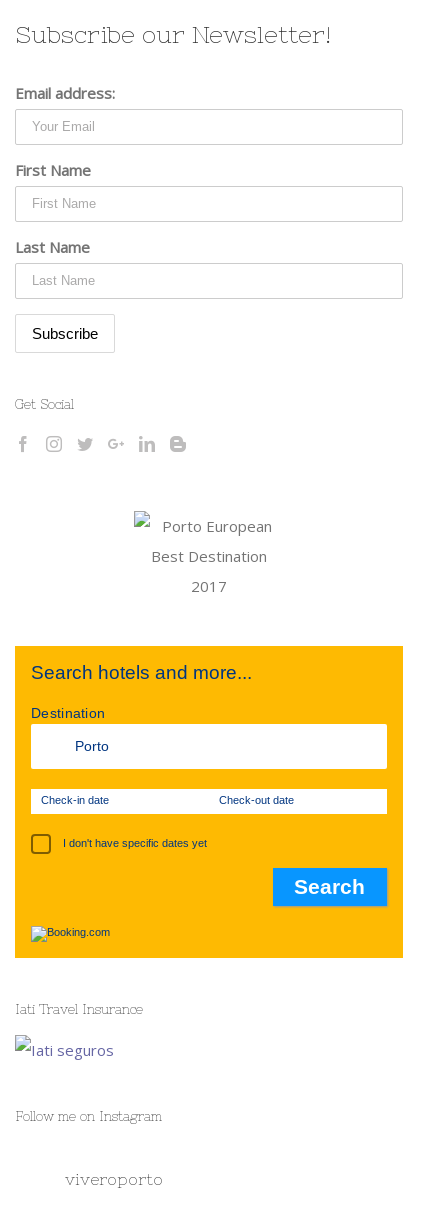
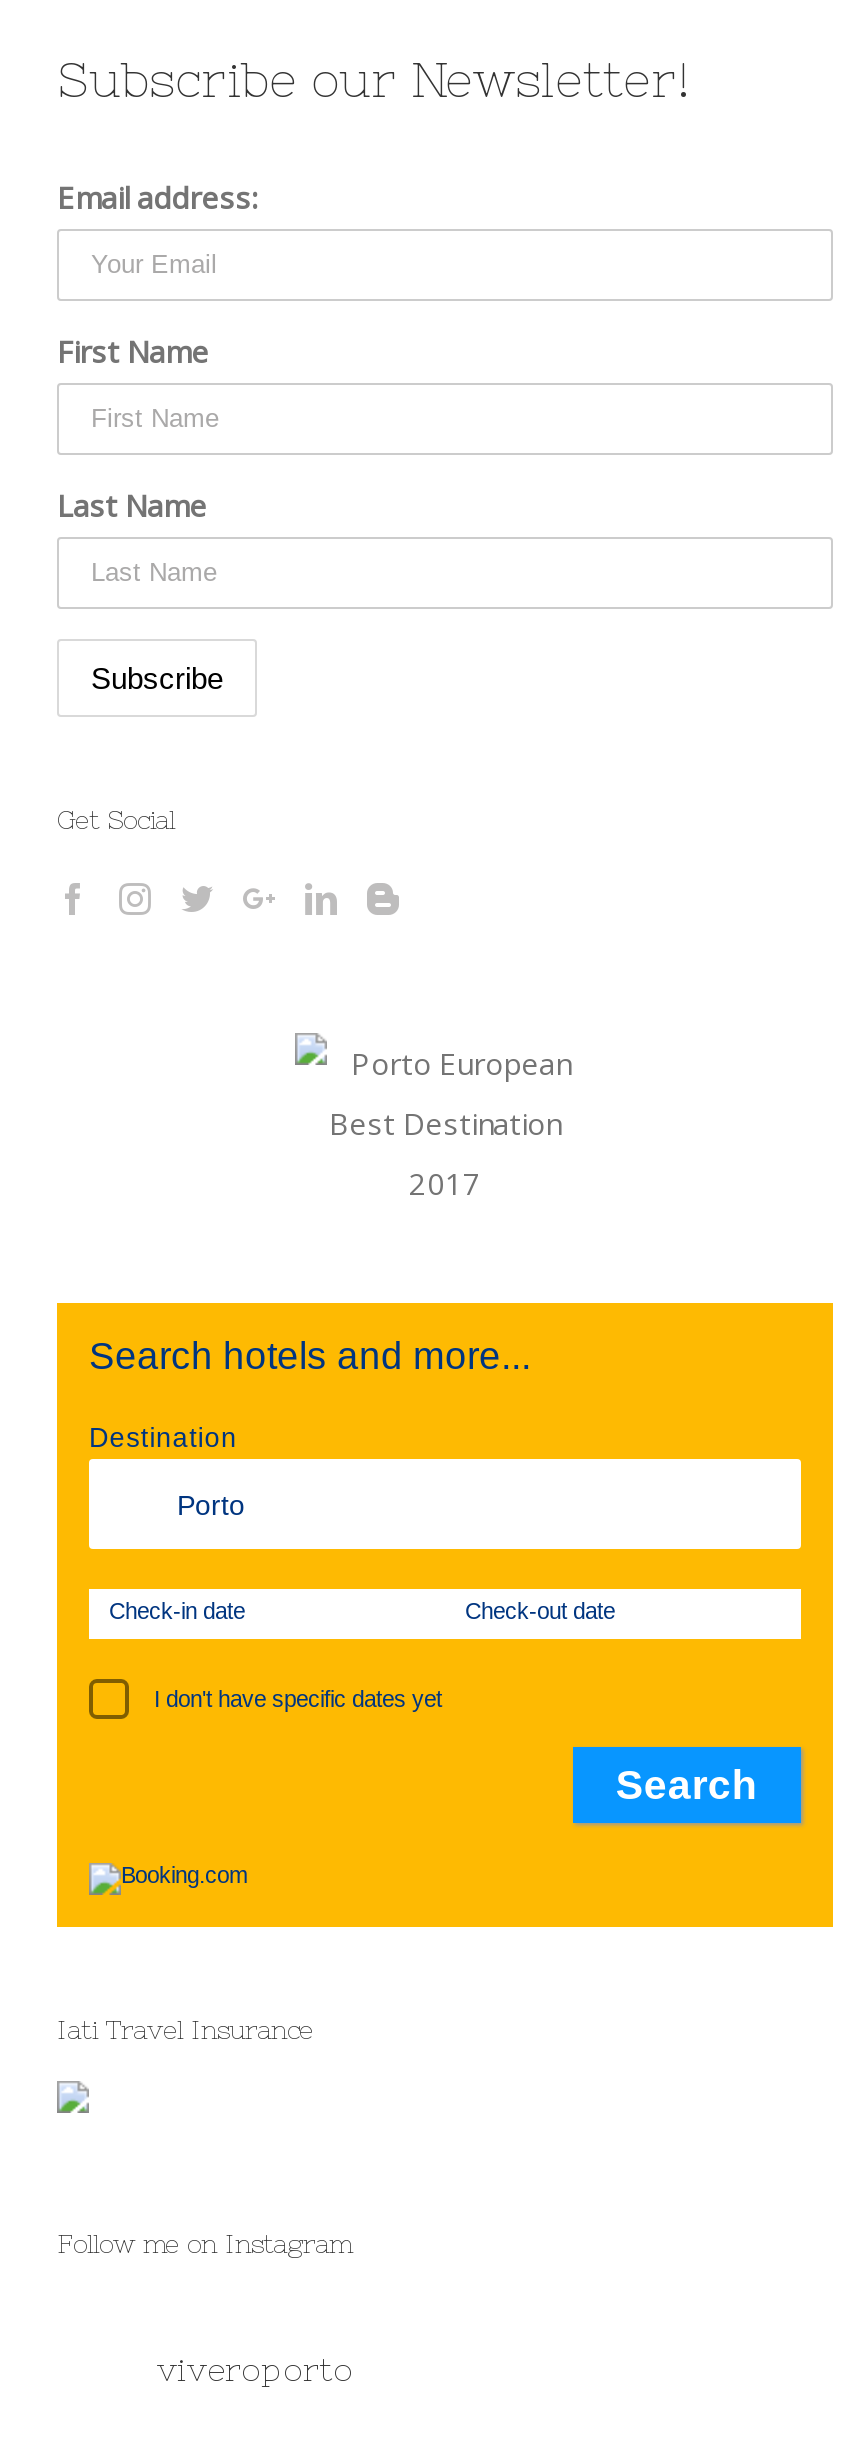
- Iati seguros
